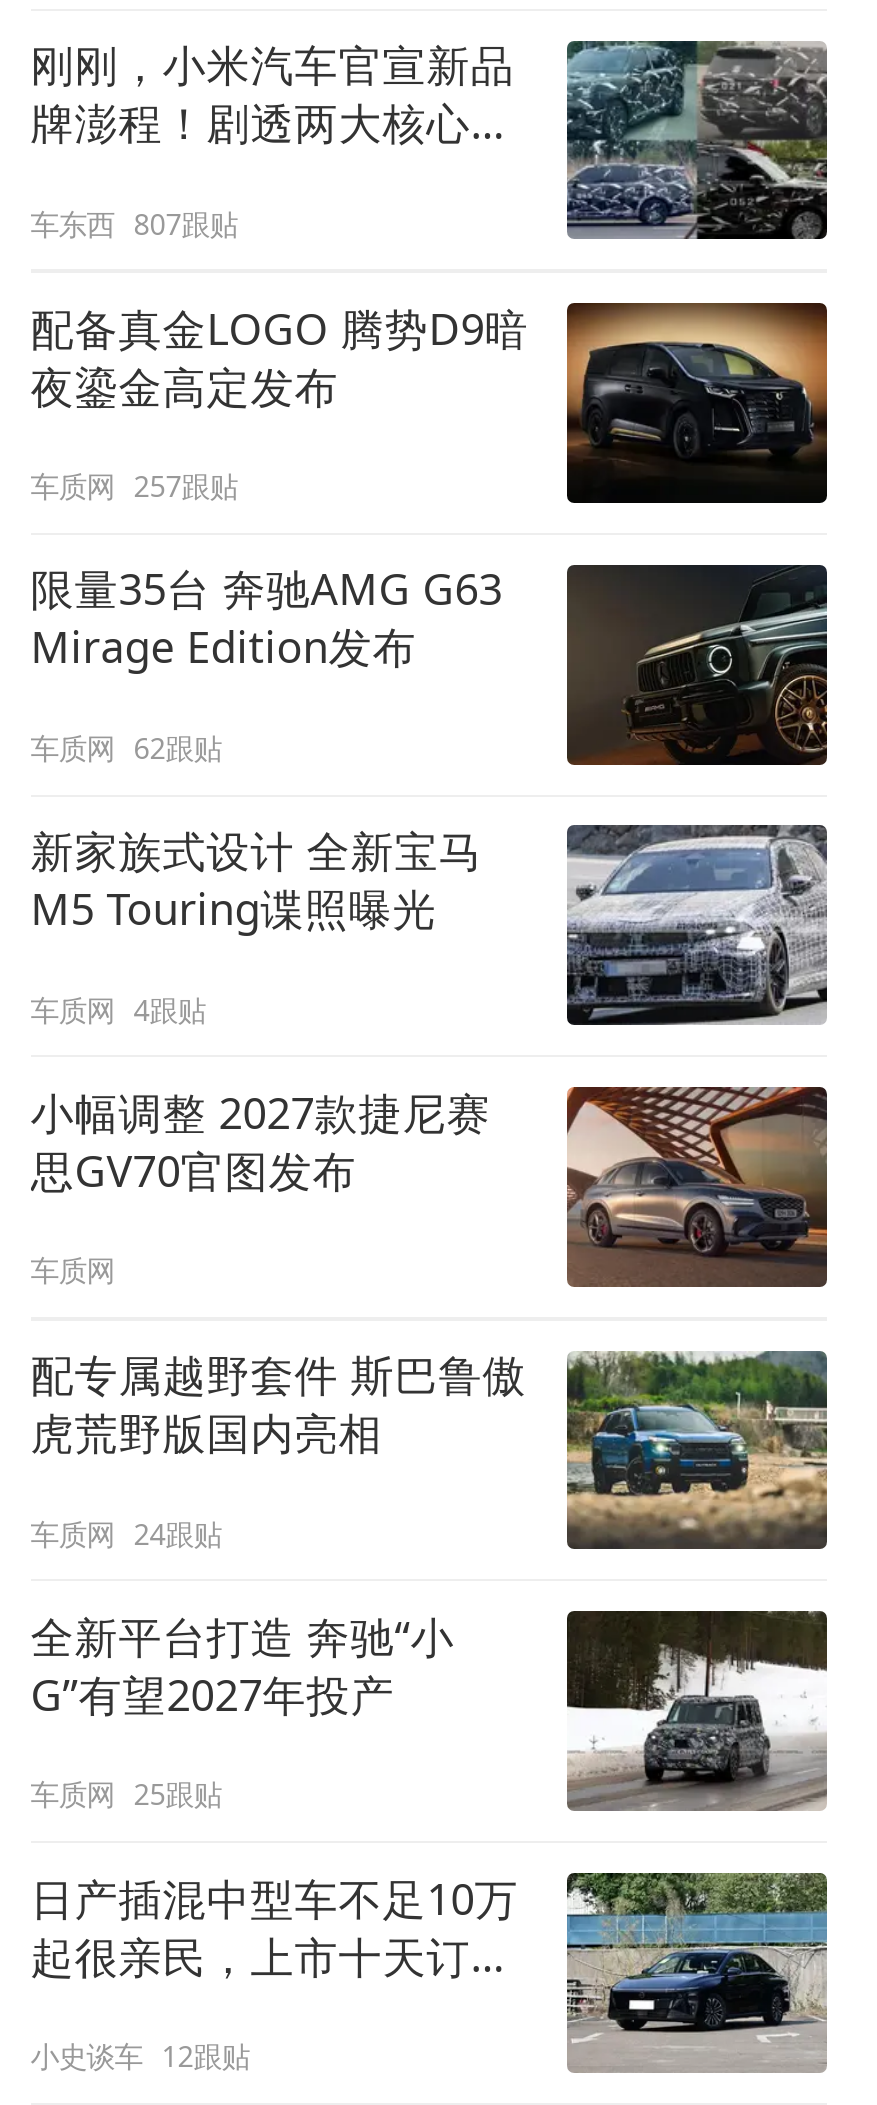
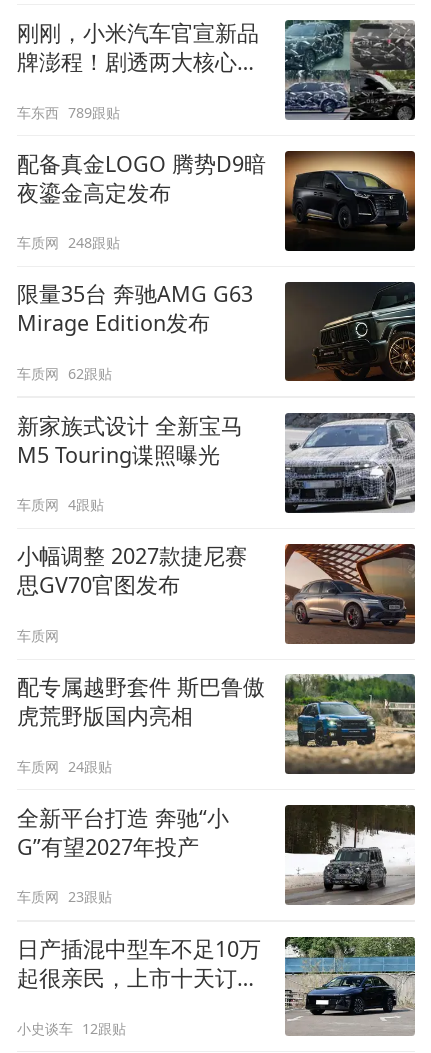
- 车东西 807跟贴
+ 车东西 789跟贴

- 车质网 257跟贴
+ 车质网 248跟贴

- 车质网 25跟贴
+ 车质网 23跟贴
